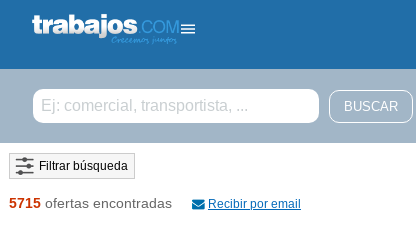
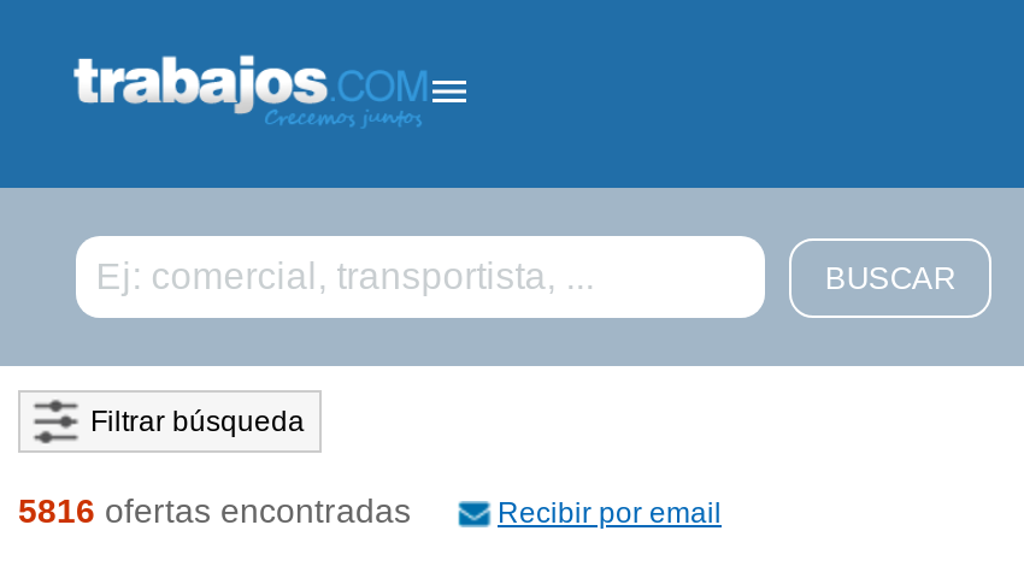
- 5715 ofertas encontradas
+ 5816 ofertas encontradas
